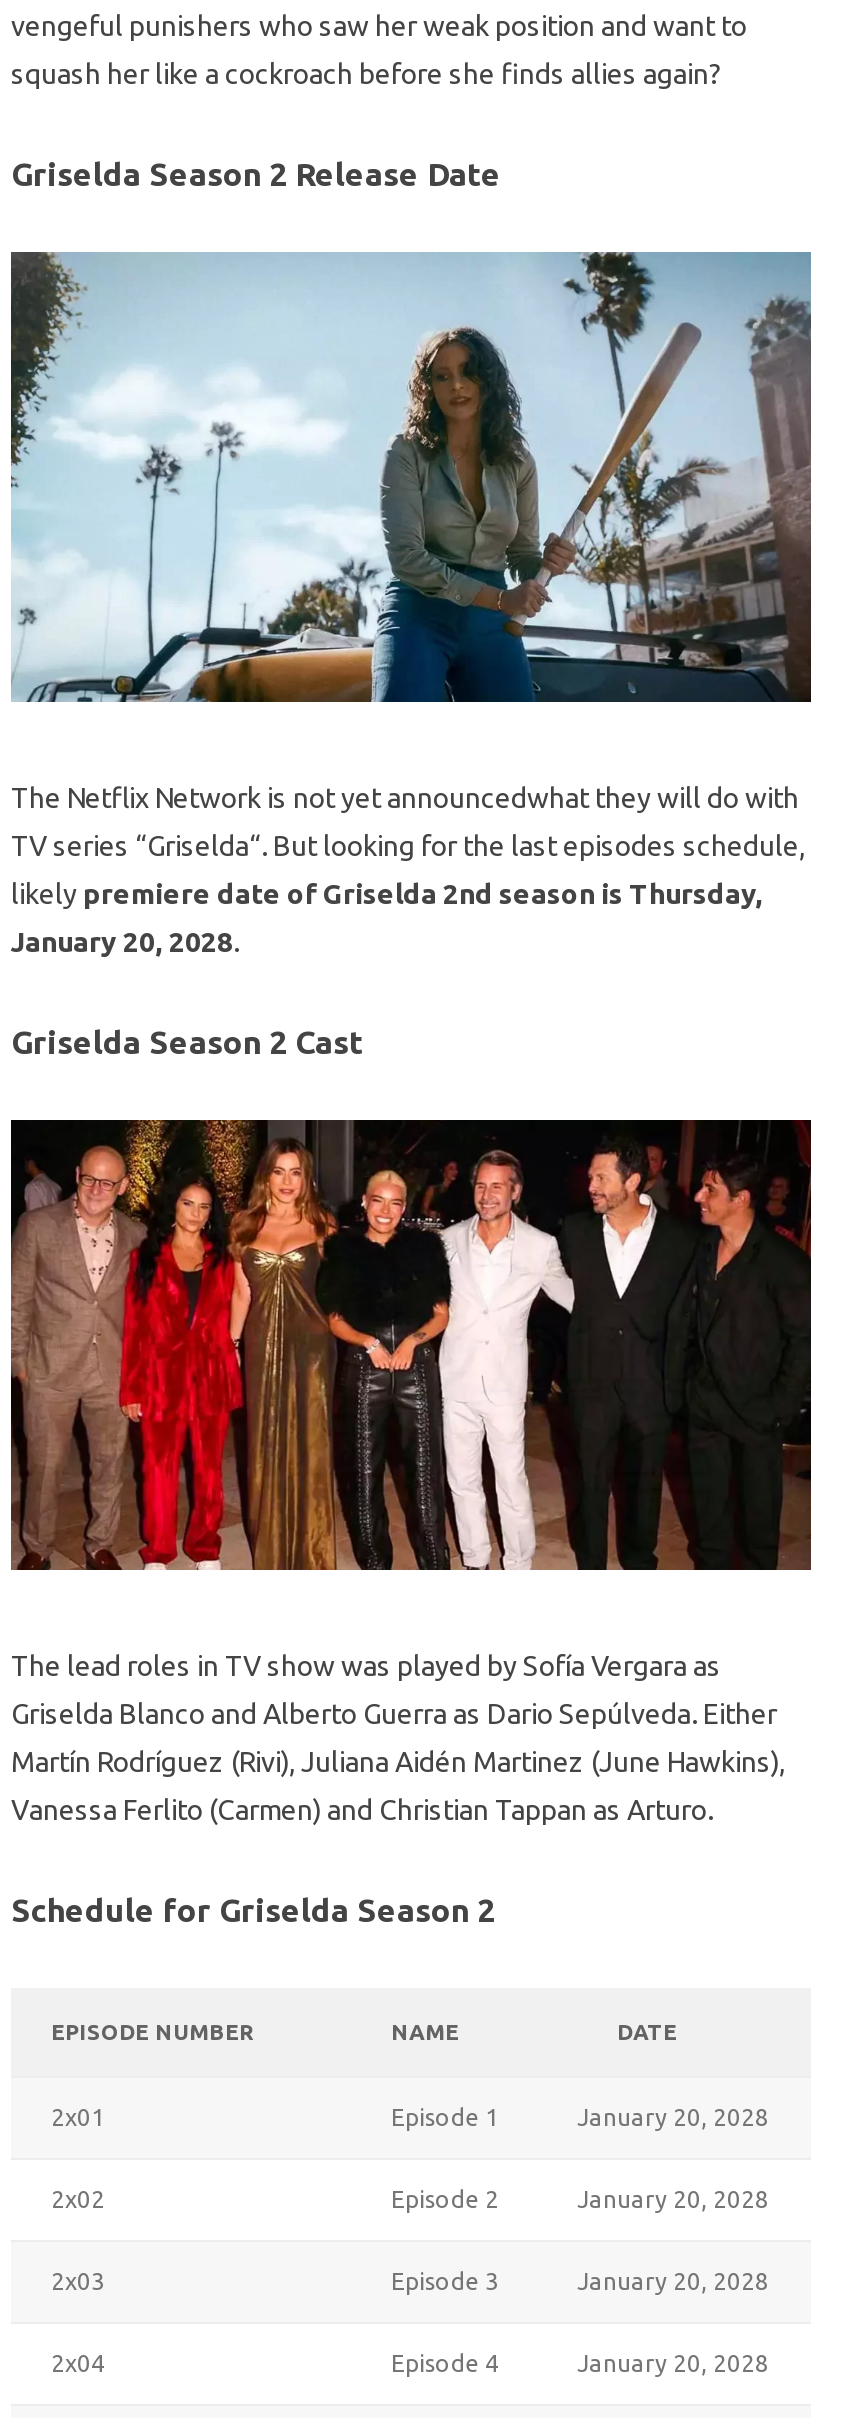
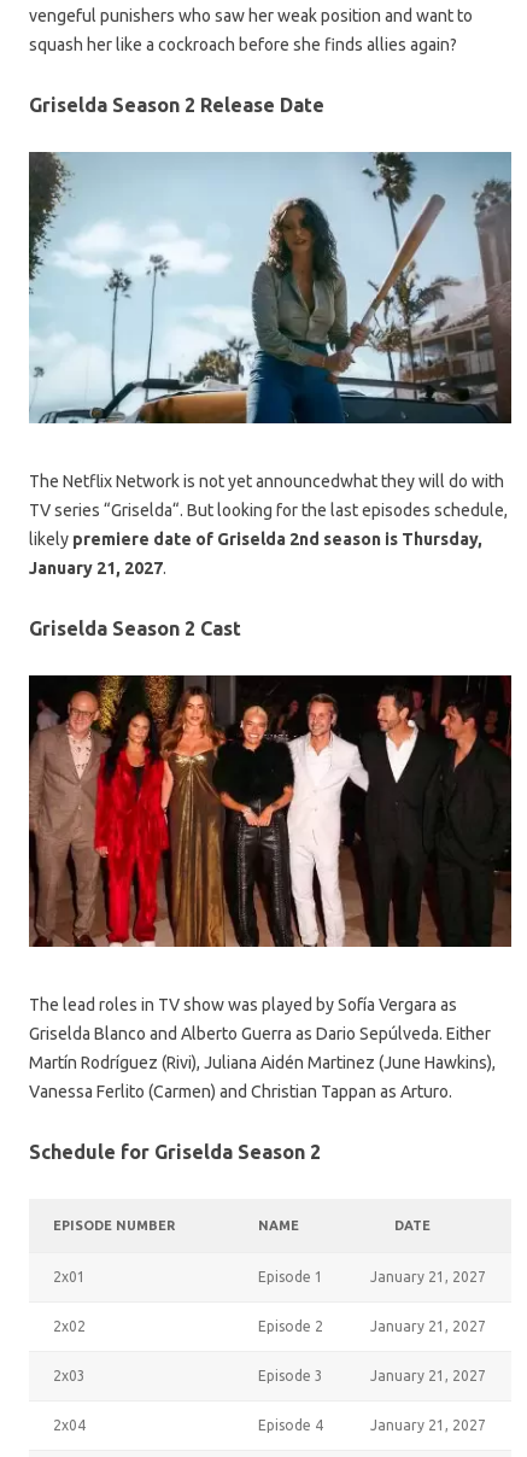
- January 20, 2028.
+ January 21, 2027.

- January 20, 2028
+ January 21, 2027

- January 20, 2028
+ January 21, 2027

- January 20, 2028
+ January 21, 2027

- January 20, 2028
+ January 21, 2027
